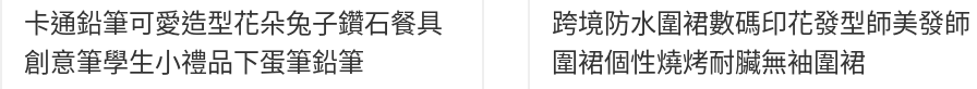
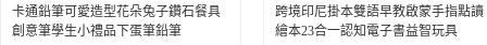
- 跨境防水圍裙數碼印花發型師美發師
- 圍裙個性燒烤耐臟無袖圍裙
+ 跨境印尼掛本雙語早教啟蒙手指點讀
+ 繪本23合一認知電子書益智玩具
